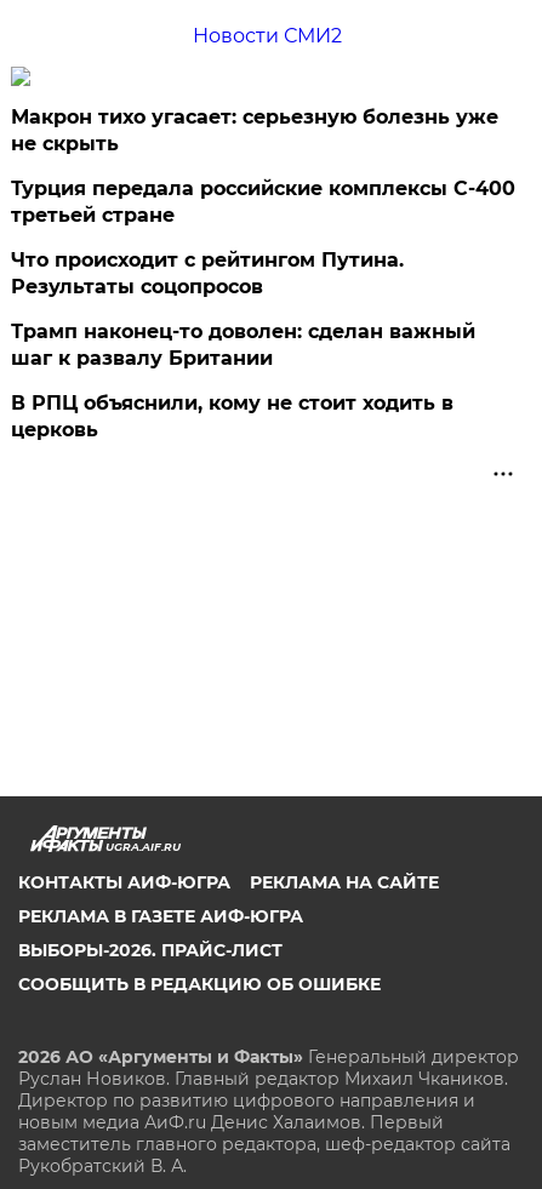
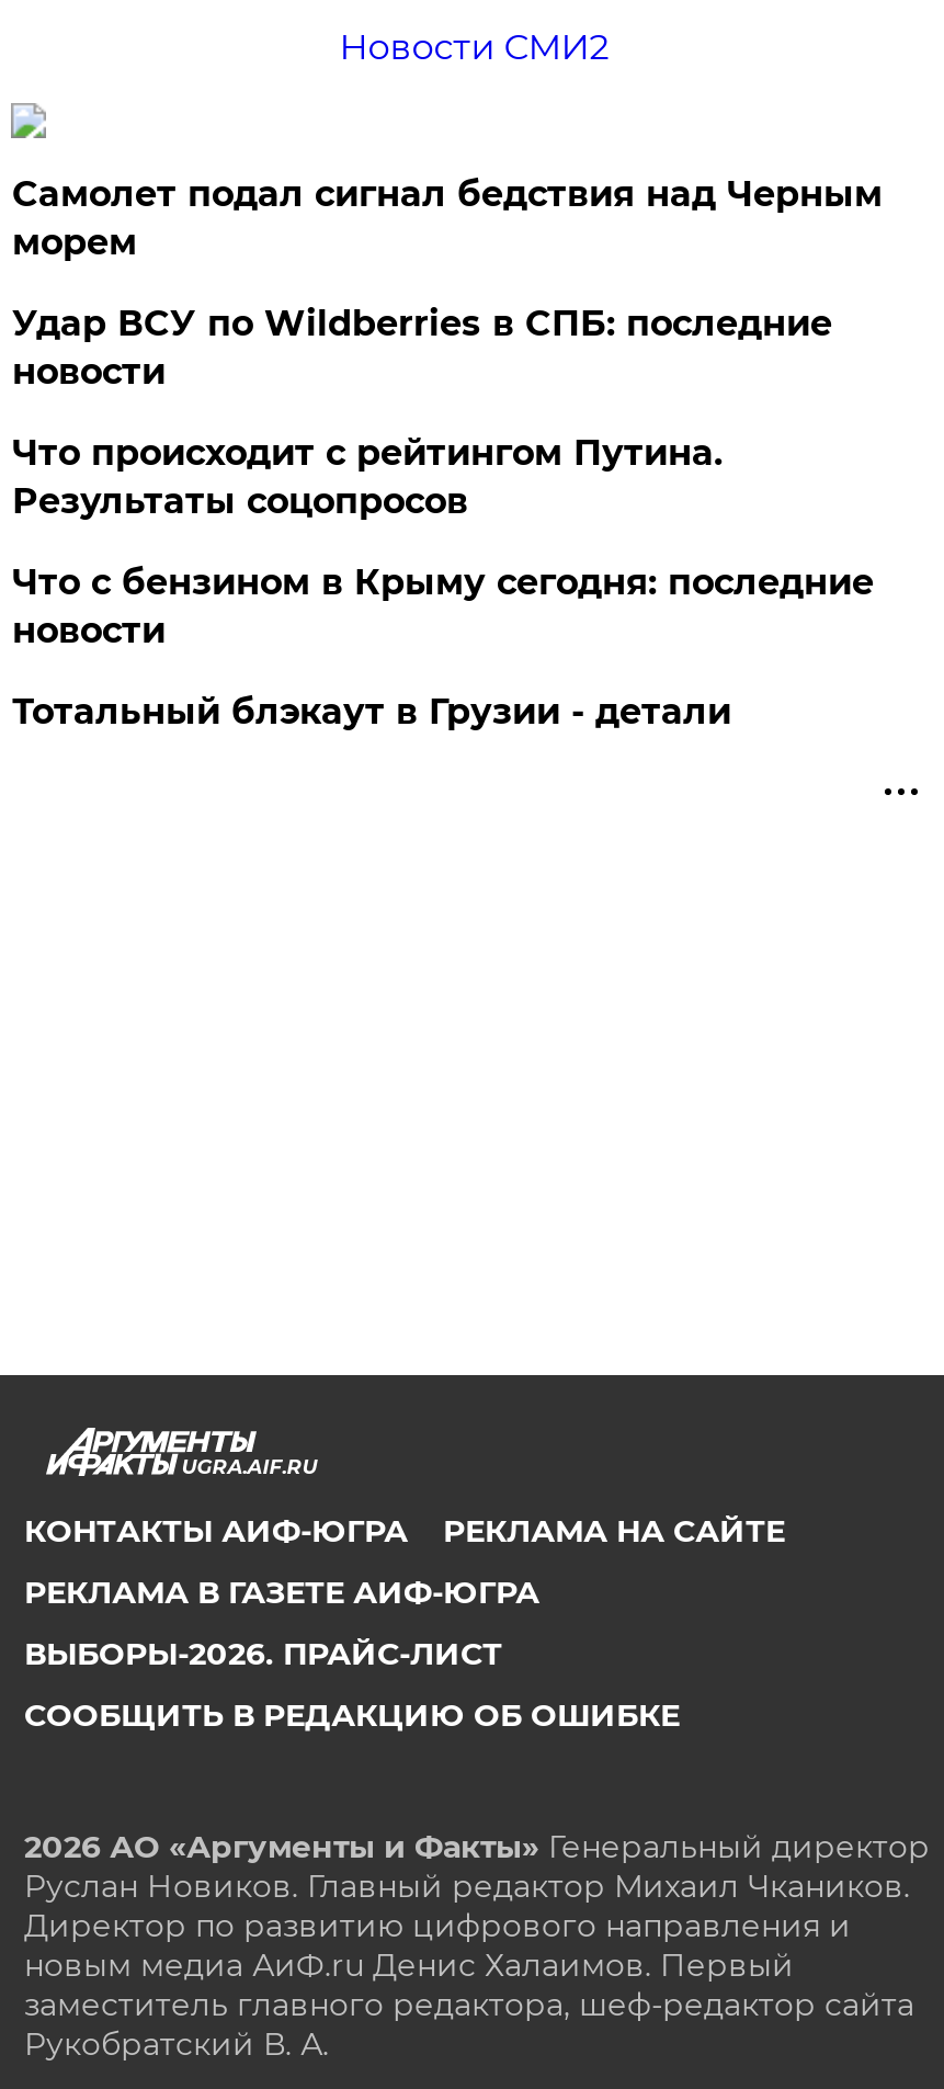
- Макрон тихо угасает: серьезную болезнь уже
- не скрыть
+ Самолет подал сигнал бедствия над Черным
+ морем

- Турция передала российские комплексы С-400
- третьей стране
+ Удар ВСУ по Wildberries в СПБ: последние
+ новости

- Трамп наконец-то доволен: сделан важный
- шаг к развалу Британии
+ Что с бензином в Крыму сегодня: последние
+ новости

- В РПЦ объяснили, кому не стоит ходить в
- церковь
+ Тотальный блэкаут в Грузии - детали
